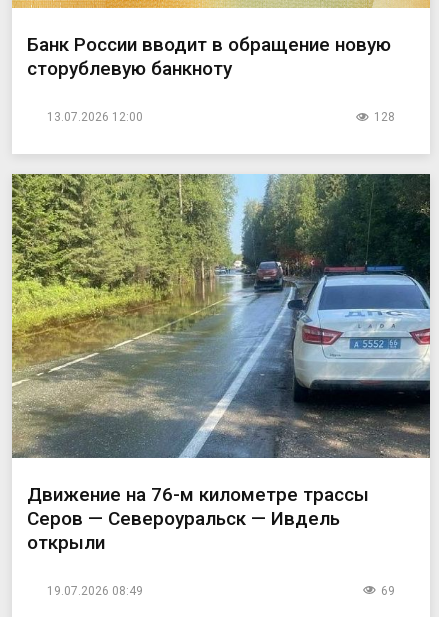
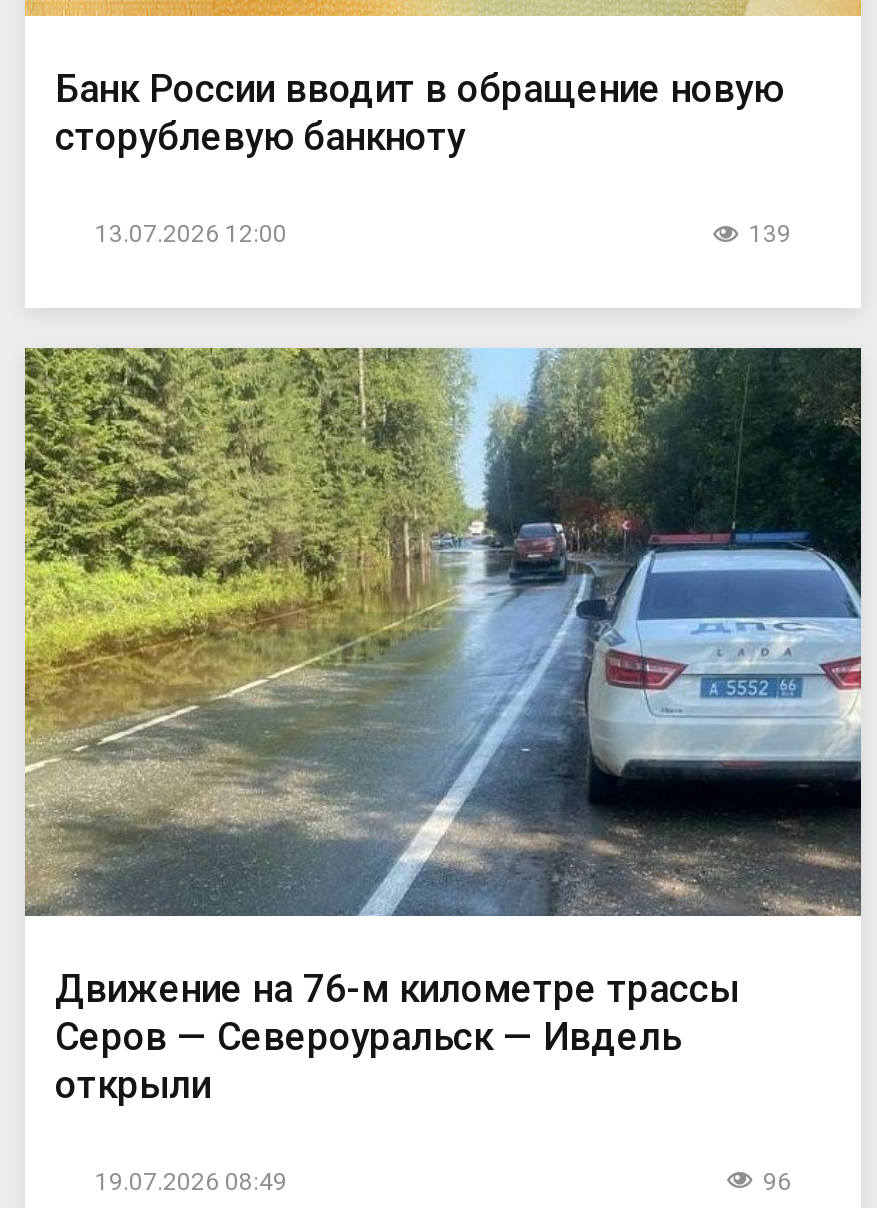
- 128
+ 139

- 69
+ 96
